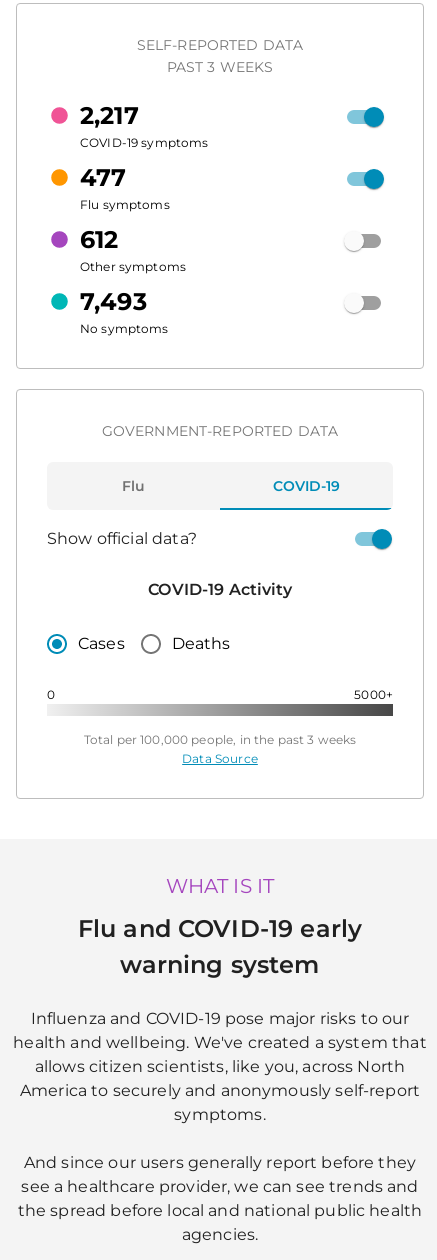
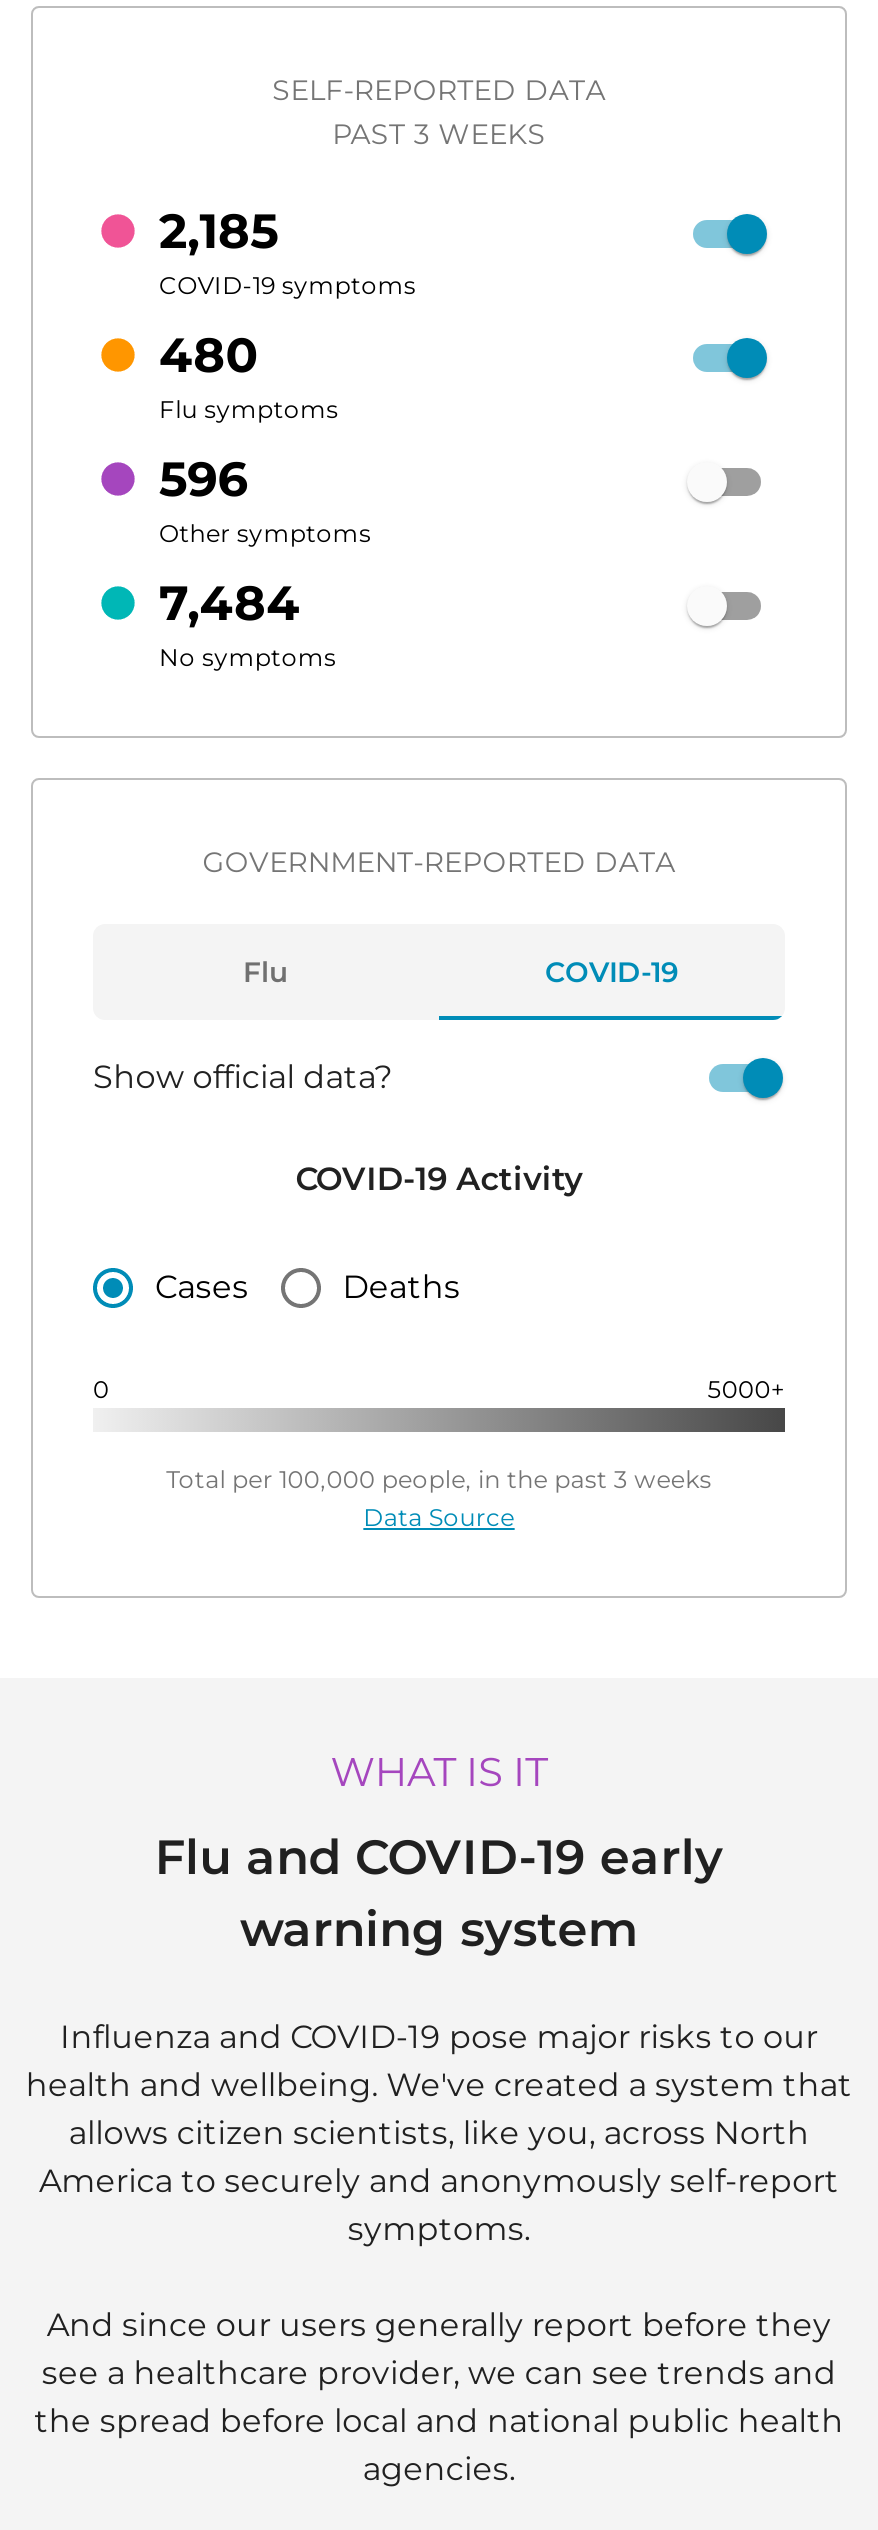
- 2,217
+ 2,185

- 477
+ 480

- 612
+ 596

- 7,493
+ 7,484
